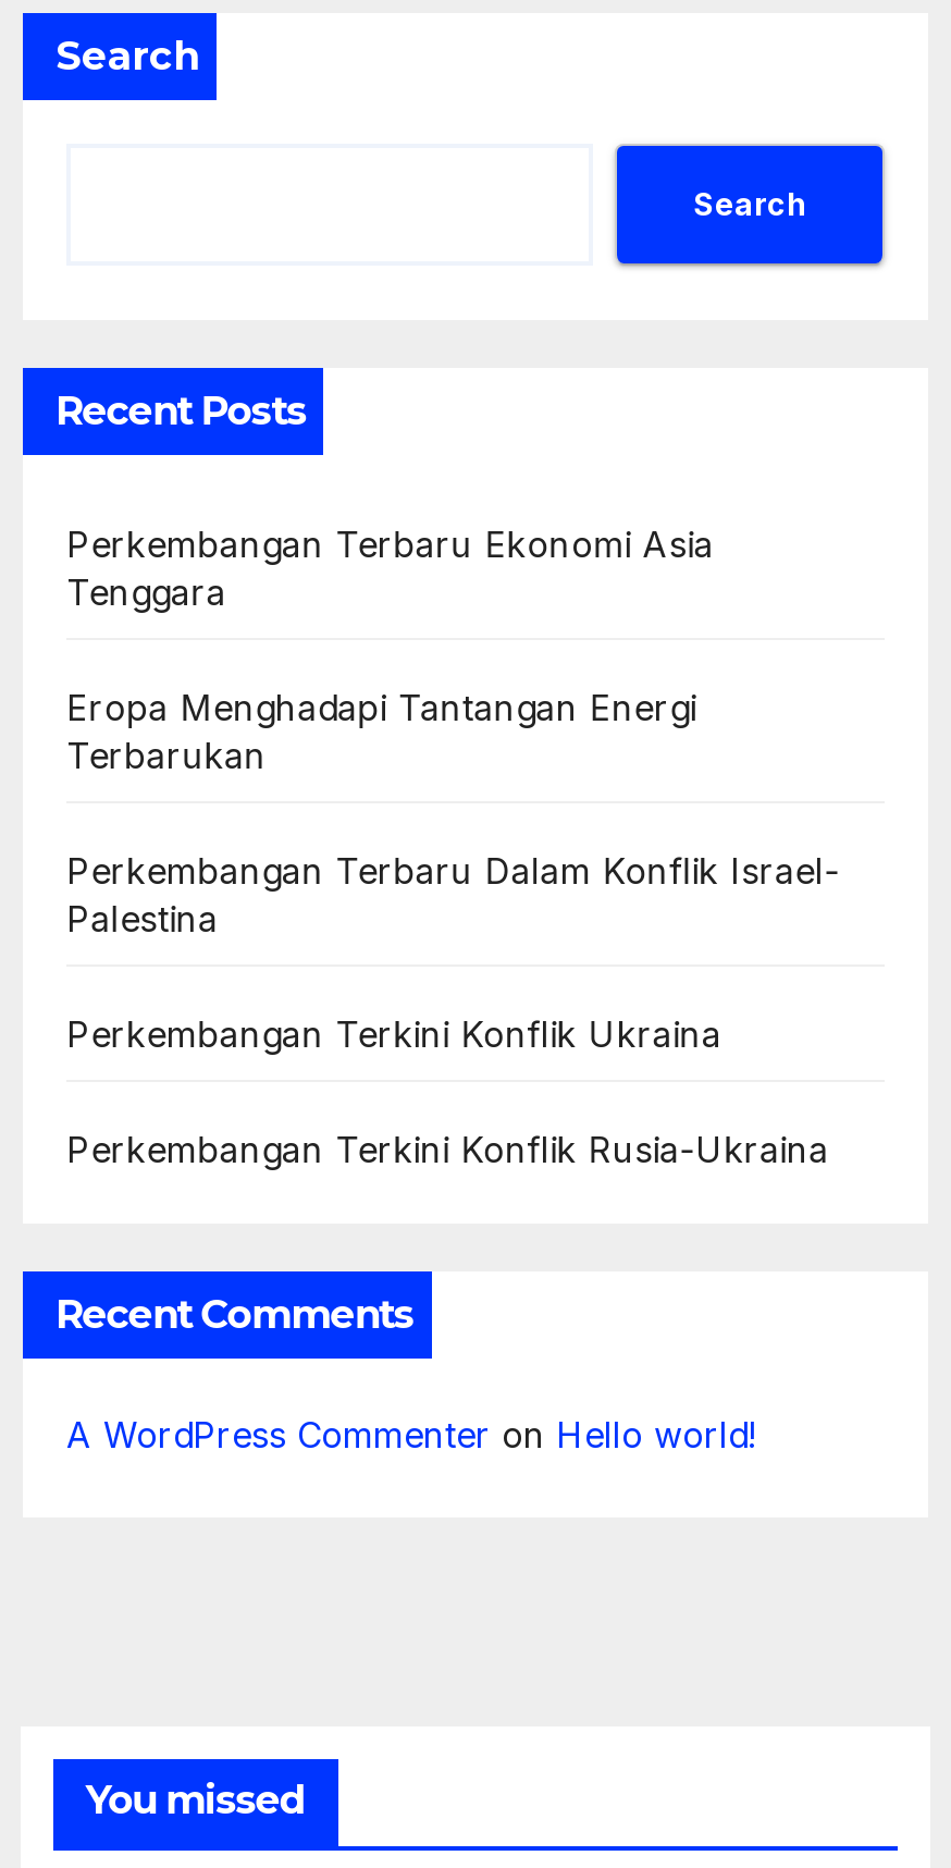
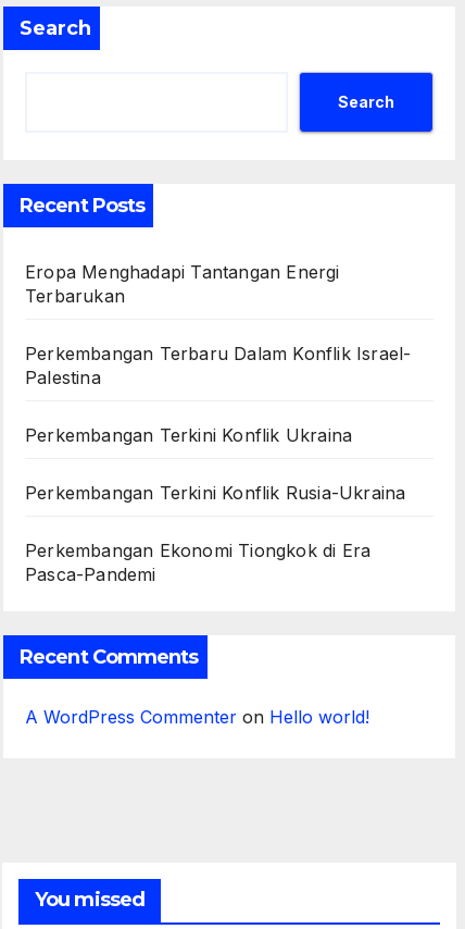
- Perkembangan Terbaru Ekonomi Asia
- Tenggara

moved up: Eropa Menghadapi Tantangan Energi | Terbarukan | Perkembangan Terbaru Dalam Konflik Israel- | Palestina | Perkembangan Terkini Konflik Ukraina | Perkembangan Terkini Konflik Rusia-Ukraina

+ Perkembangan Ekonomi Tiongkok di Era
+ Pasca-Pandemi
